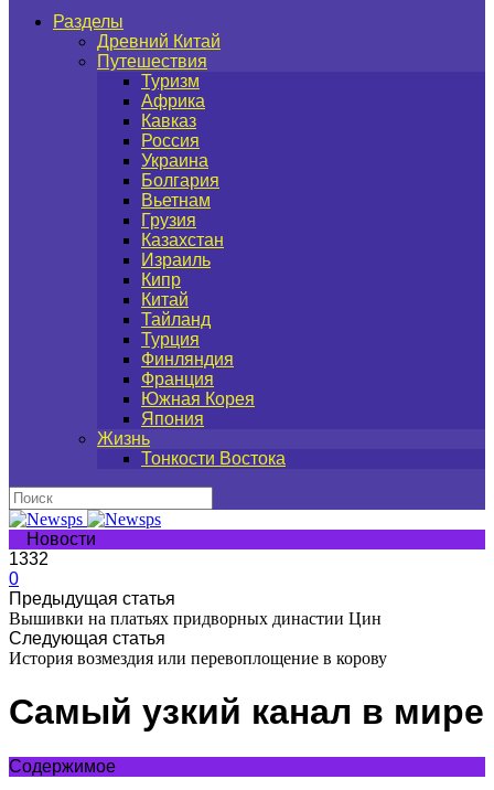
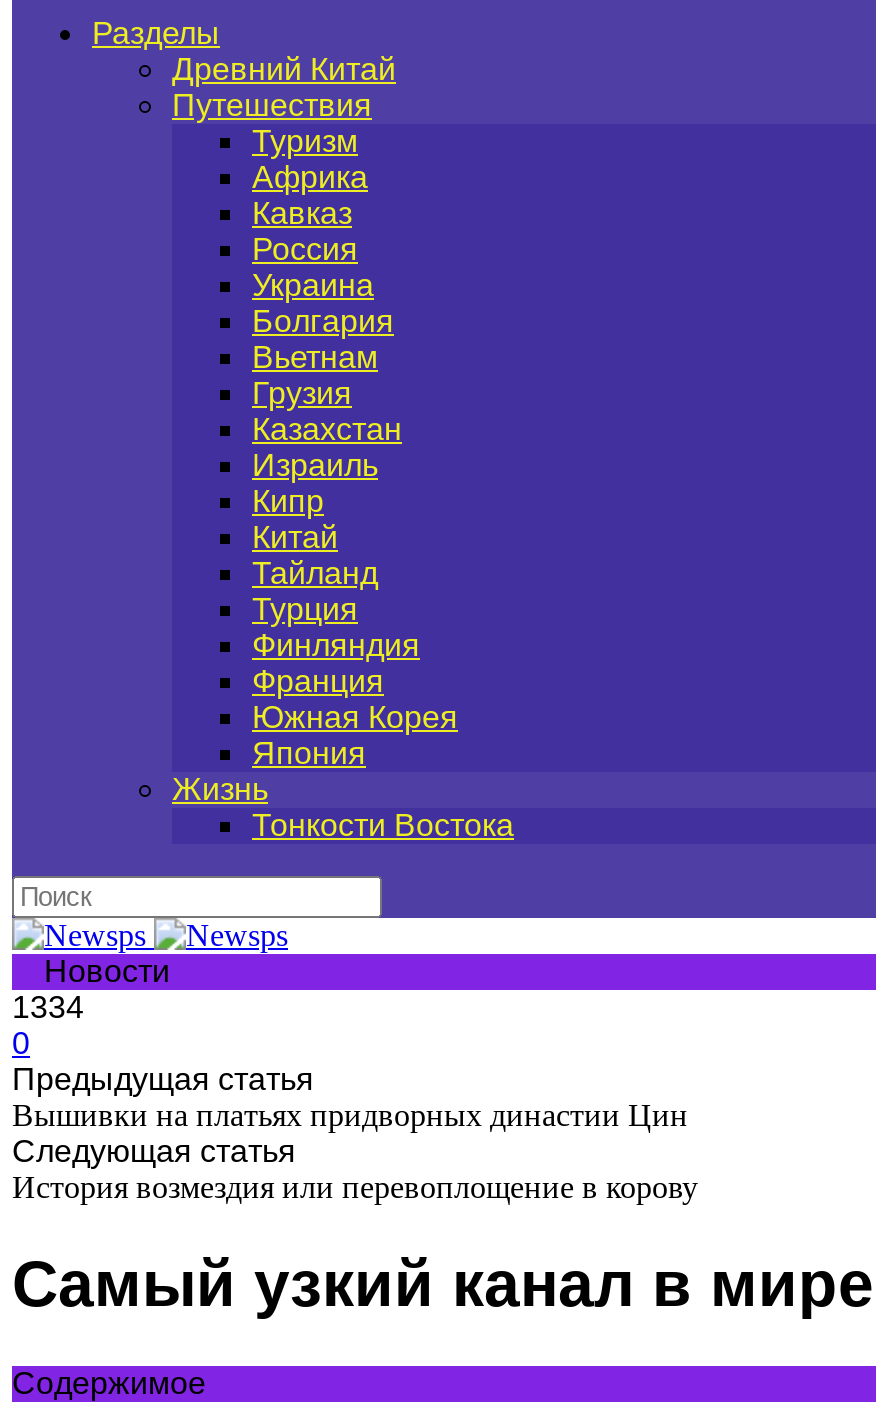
- 1332
+ 1334
